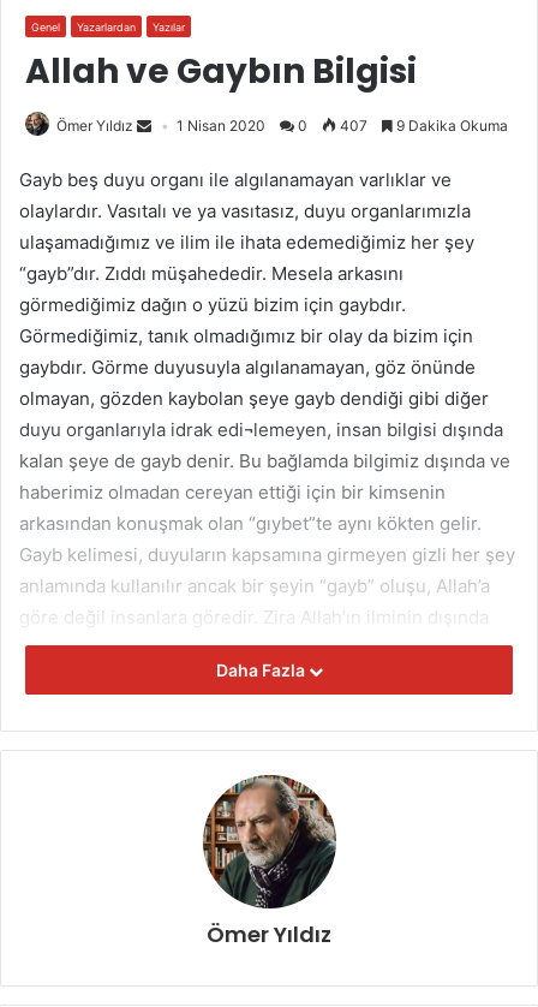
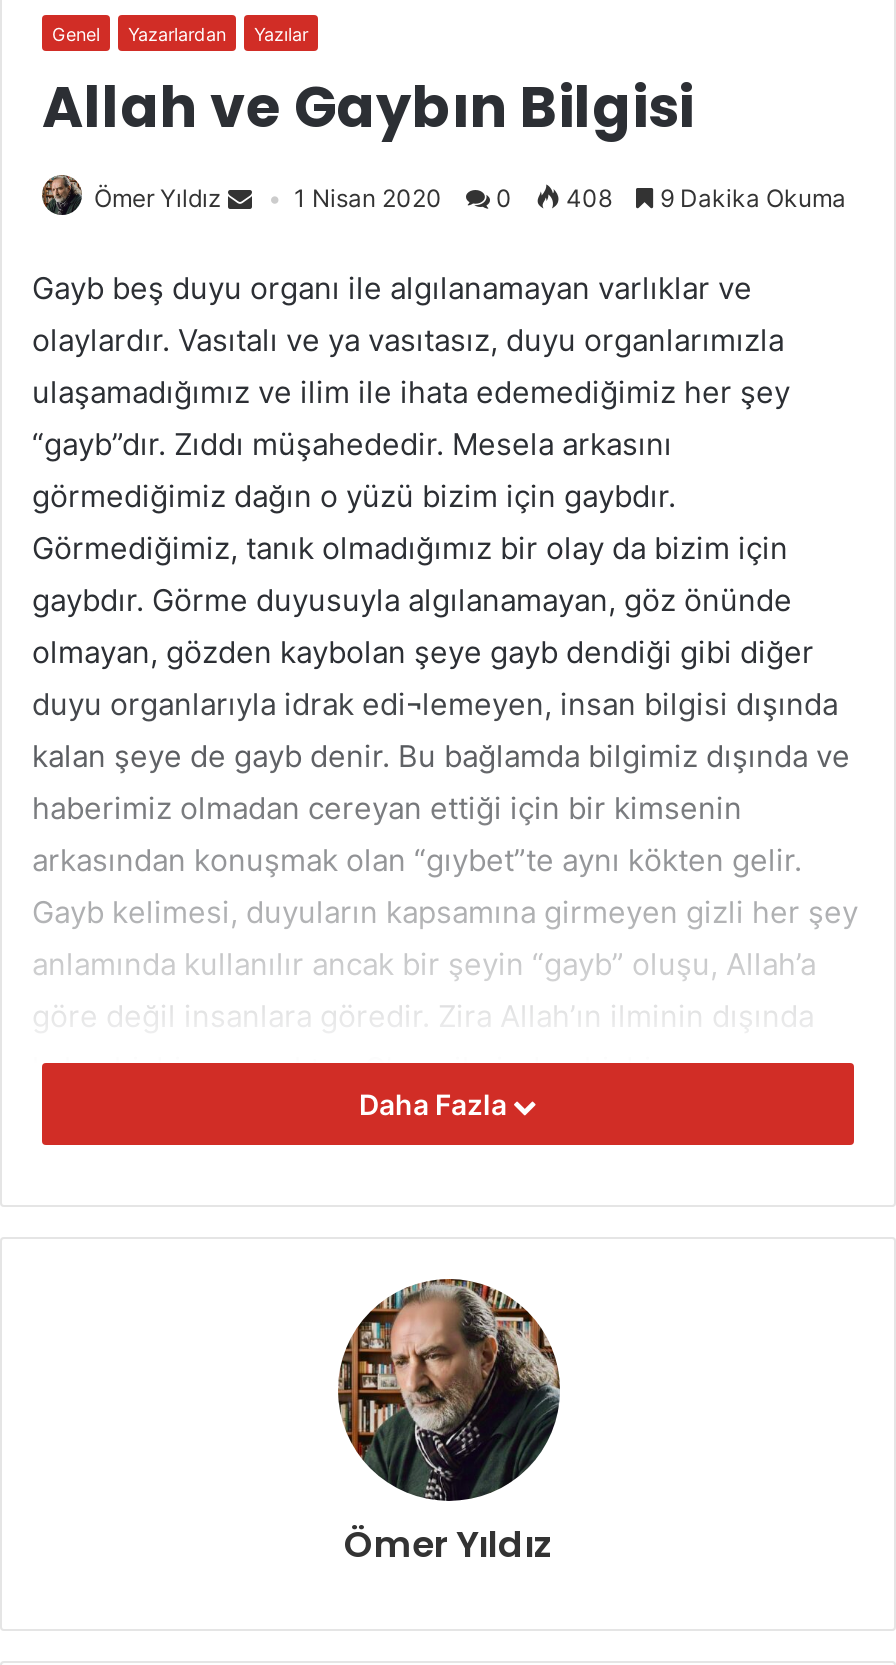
- 1 Nisan 2020 0 407 9 Dakika Okuma
+ 1 Nisan 2020 0 408 9 Dakika Okuma
